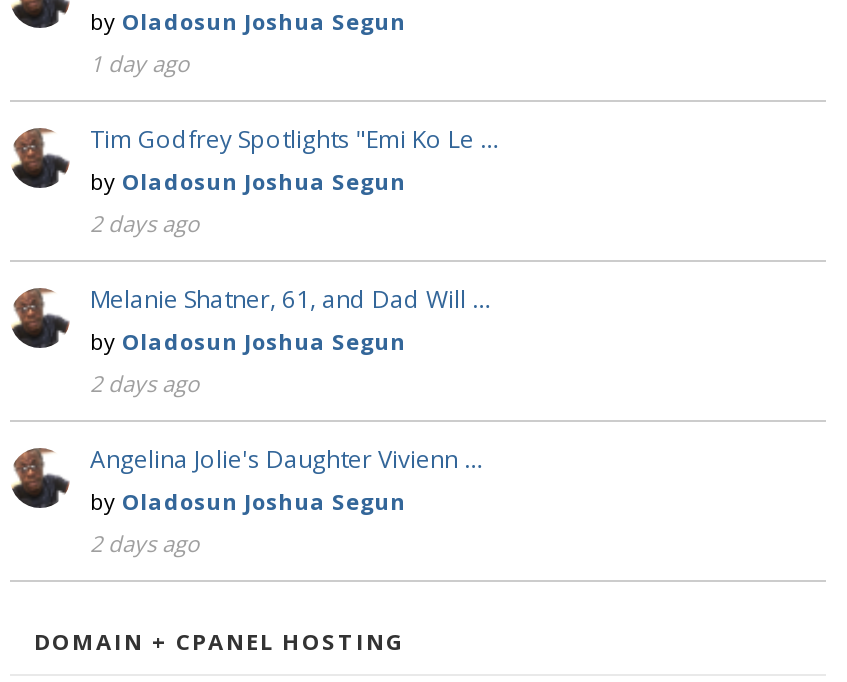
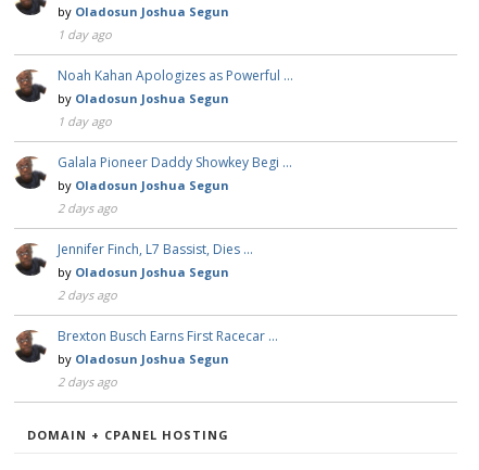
- Tim Godfrey Spotlights "Emi Ko Le …
+ Noah Kahan Apologizes as Powerful …
+ by Oladosun Joshua Segun
+ 1 day ago
+ Galala Pioneer Daddy Showkey Begi …

- Melanie Shatner, 61, and Dad Will …
+ Jennifer Finch, L7 Bassist, Dies …

- Angelina Jolie's Daughter Vivienn …
+ Brexton Busch Earns First Racecar …
